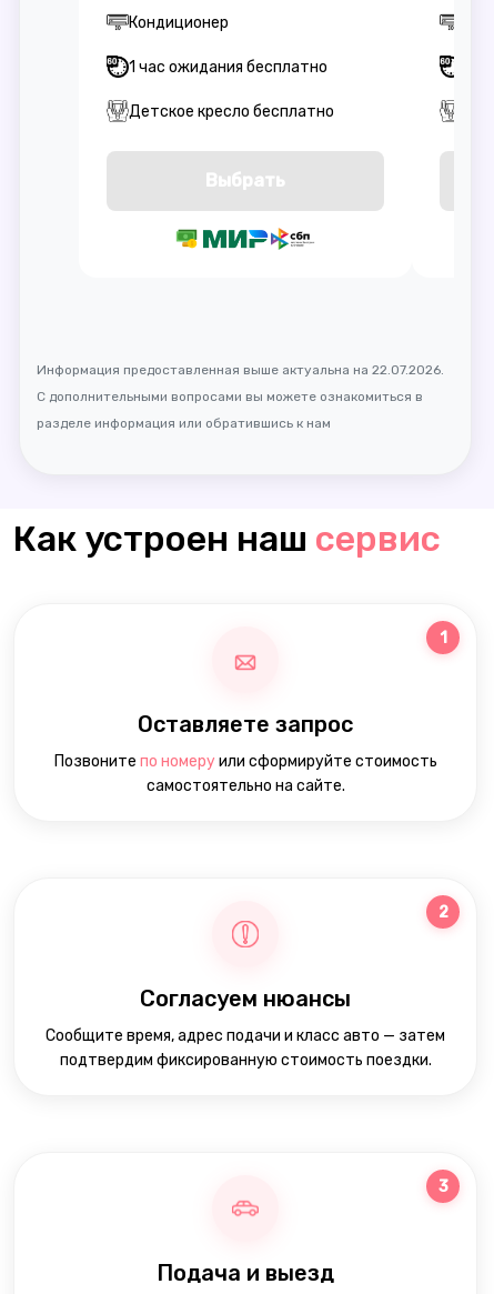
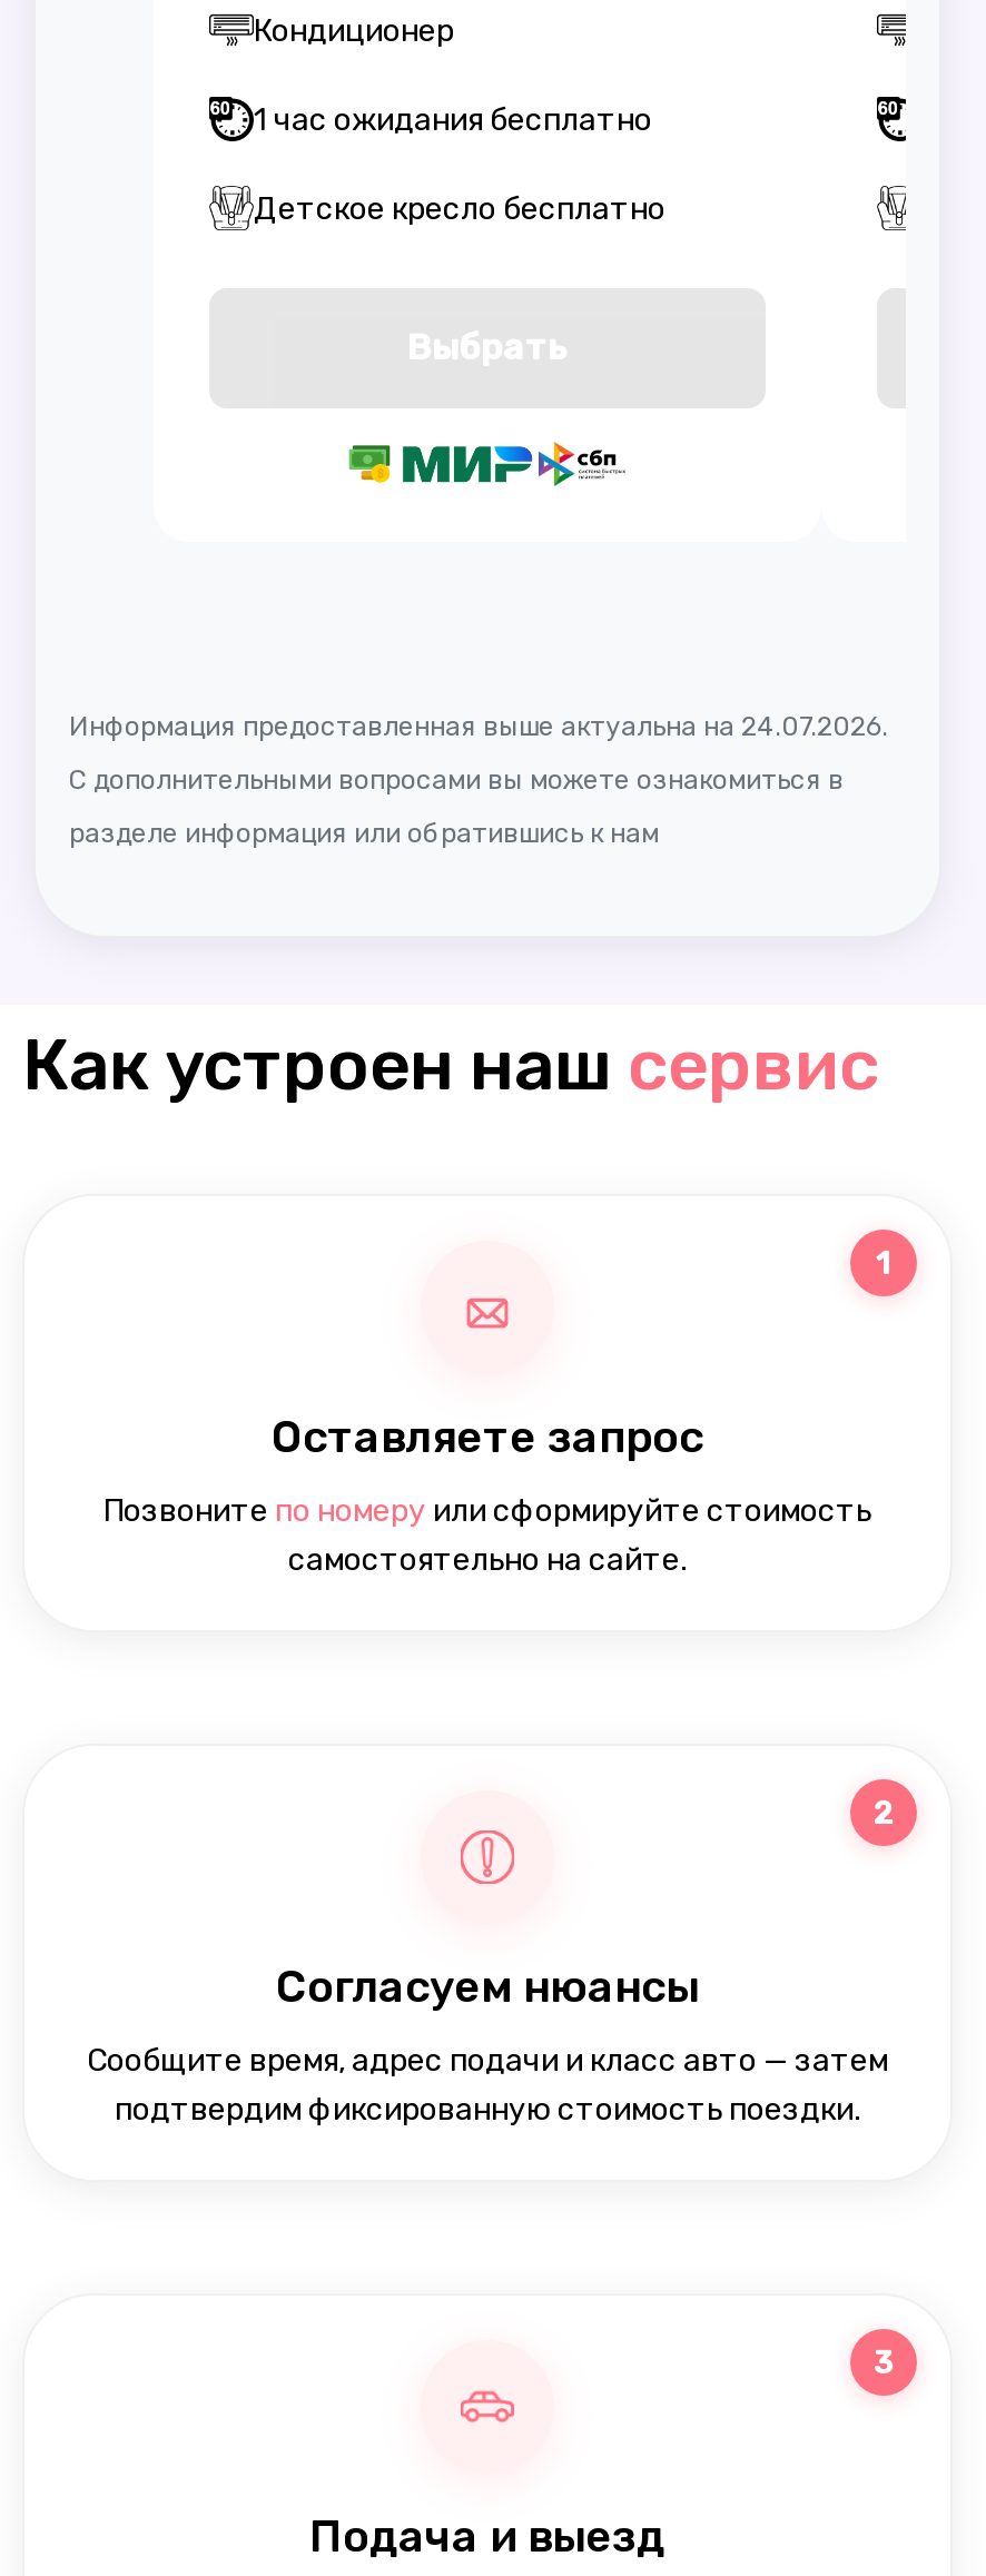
- Информация предоставленная выше актуальна на 22.07.2026.
+ Информация предоставленная выше актуальна на 24.07.2026.
